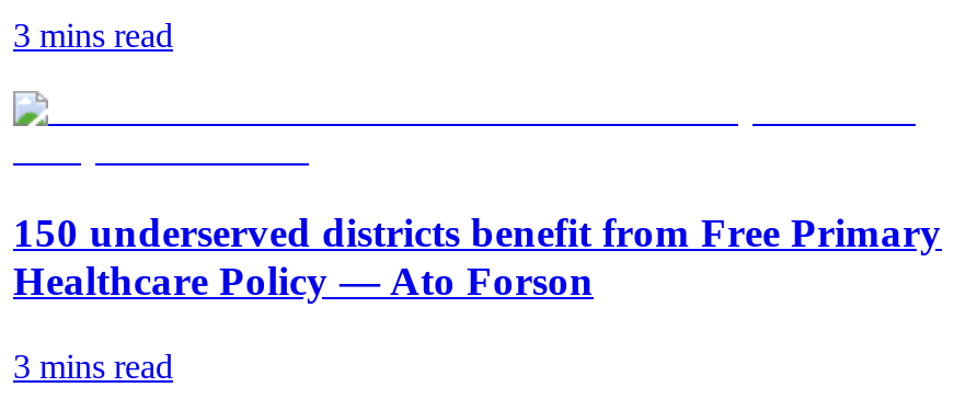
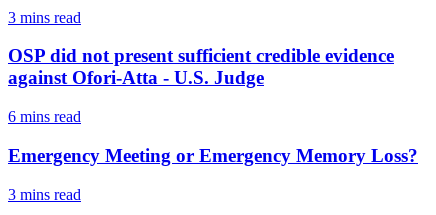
- 150 underserved districts benefit from Free Primary
- Healthcare Policy — Ato Forson
+ OSP did not present sufficient credible evidence
+ against Ofori-Atta - U.S. Judge
+ 6 mins read
+ Emergency Meeting or Emergency Memory Loss?
